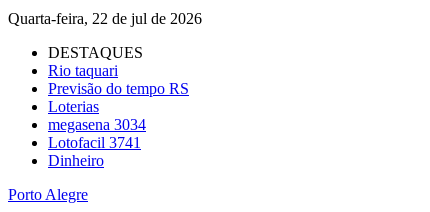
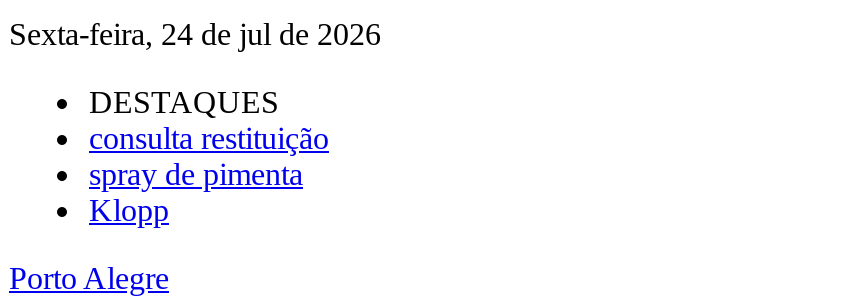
- Quarta-feira, 22 de jul de 2026
+ Sexta-feira, 24 de jul de 2026

- Rio taquari
- Previsão do tempo RS
- Loterias
- megasena 3034
- Lotofacil 3741
- Dinheiro
+ consulta restituição
+ spray de pimenta
+ Klopp
